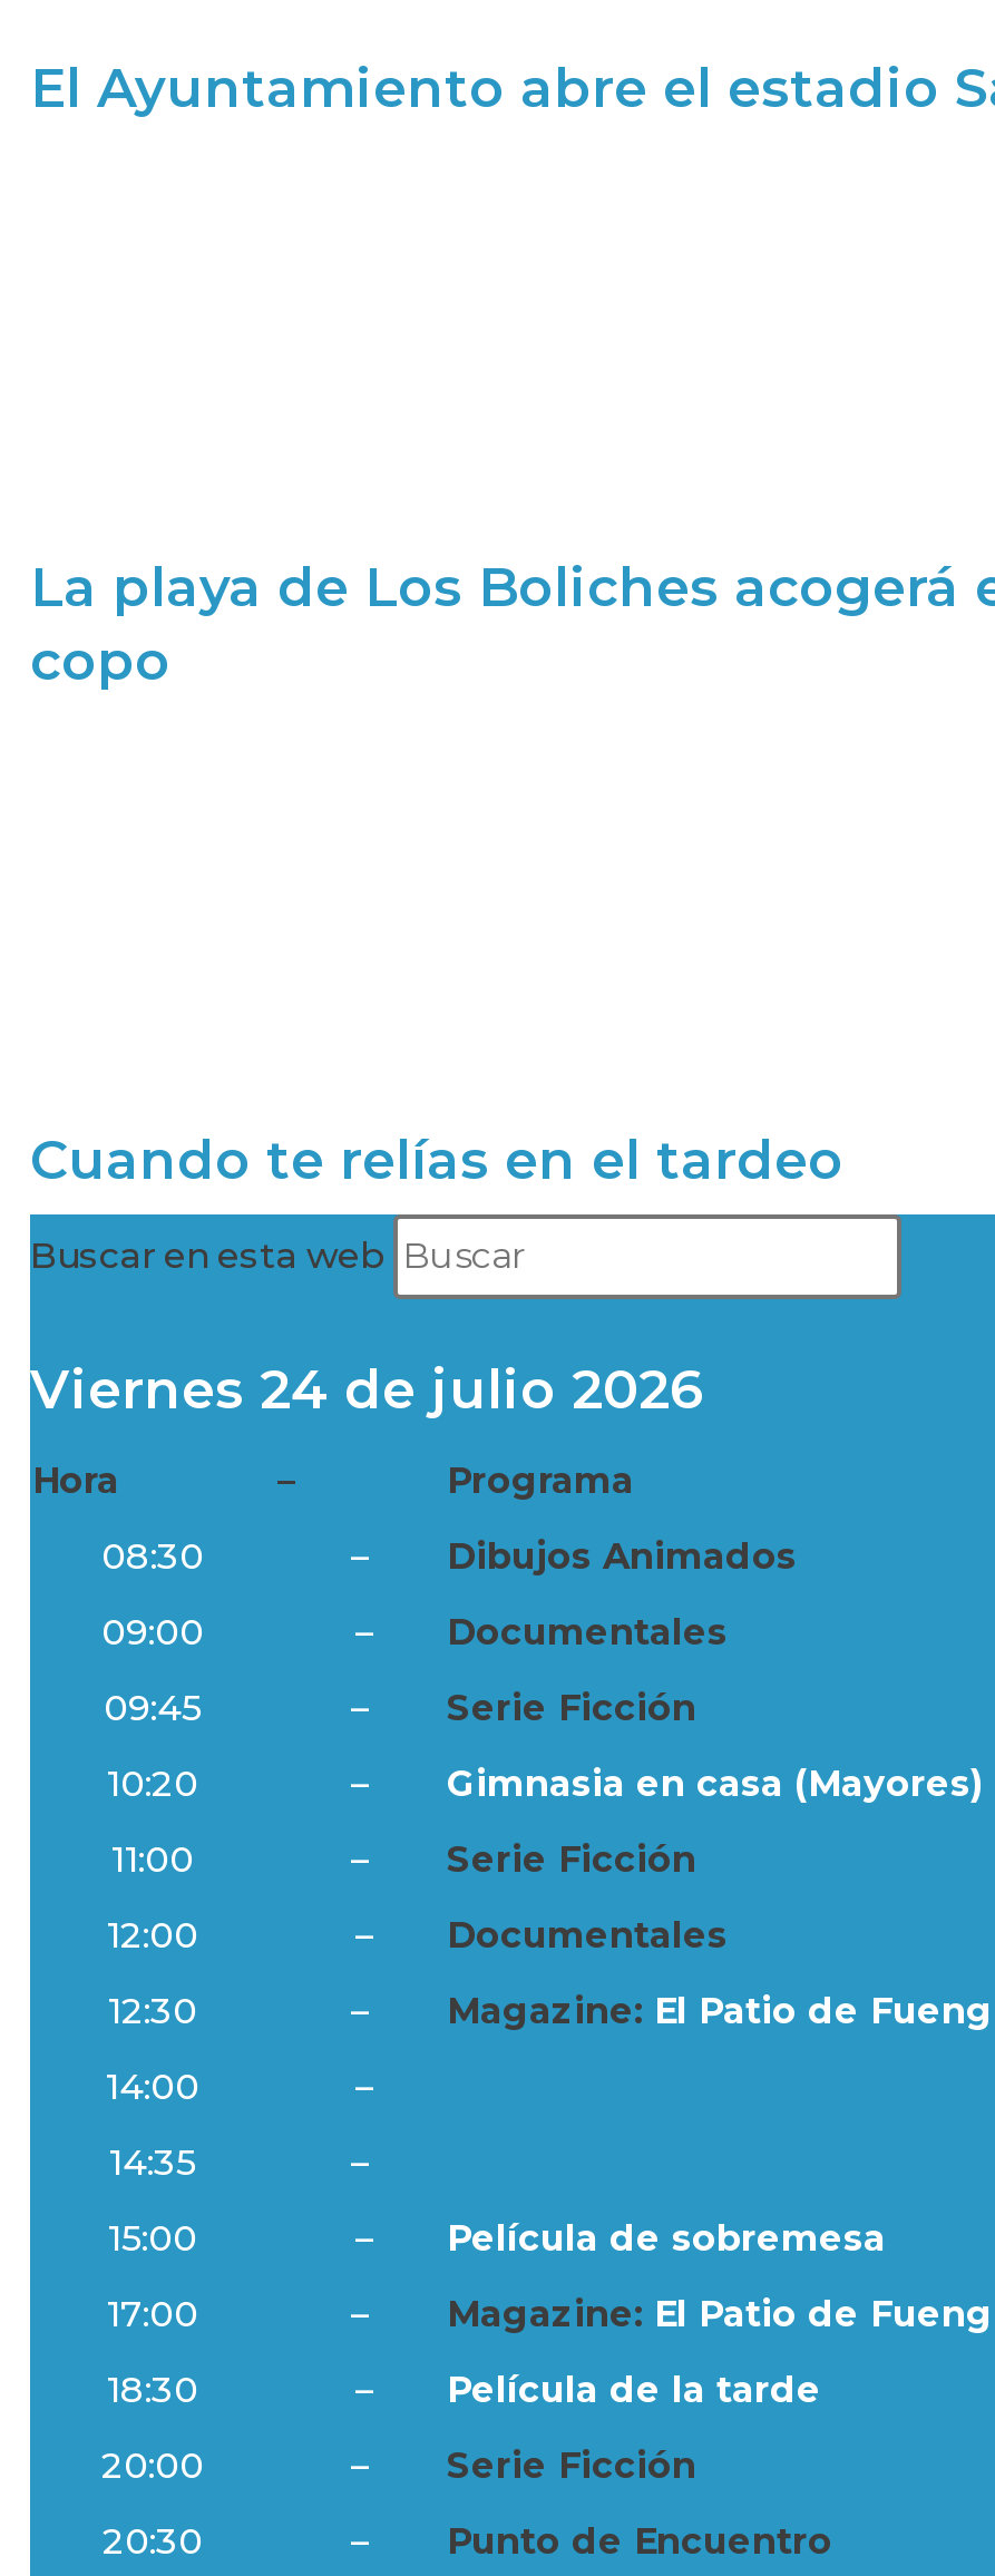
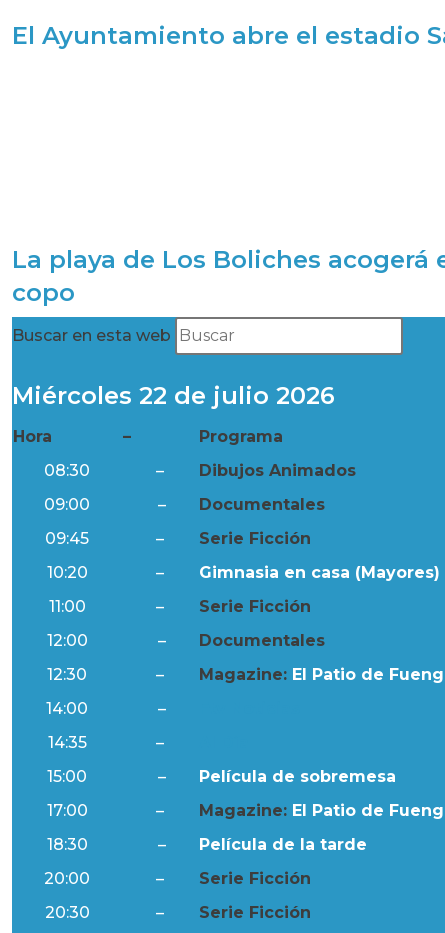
- Cuando te relías en el tardeo

- Viernes 24 de julio 2026
+ Miércoles 22 de julio 2026

- Punto de Encuentro
+ Serie Ficción
